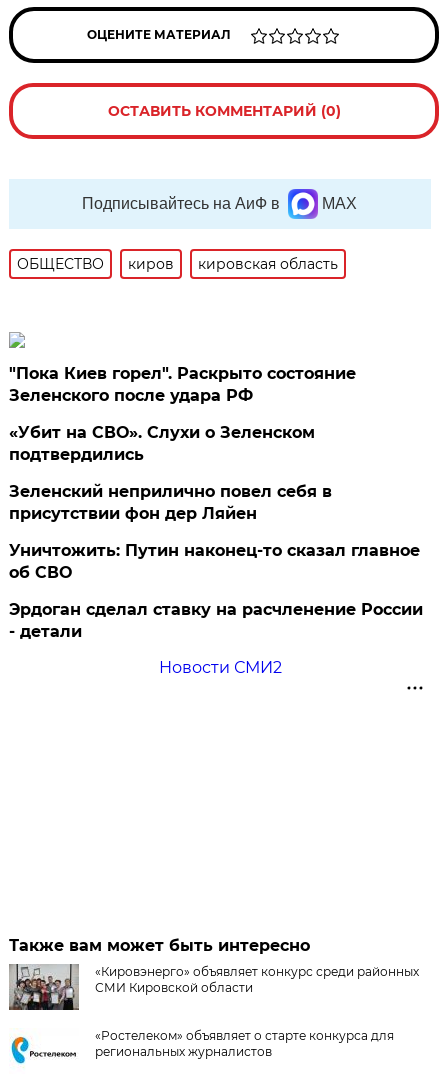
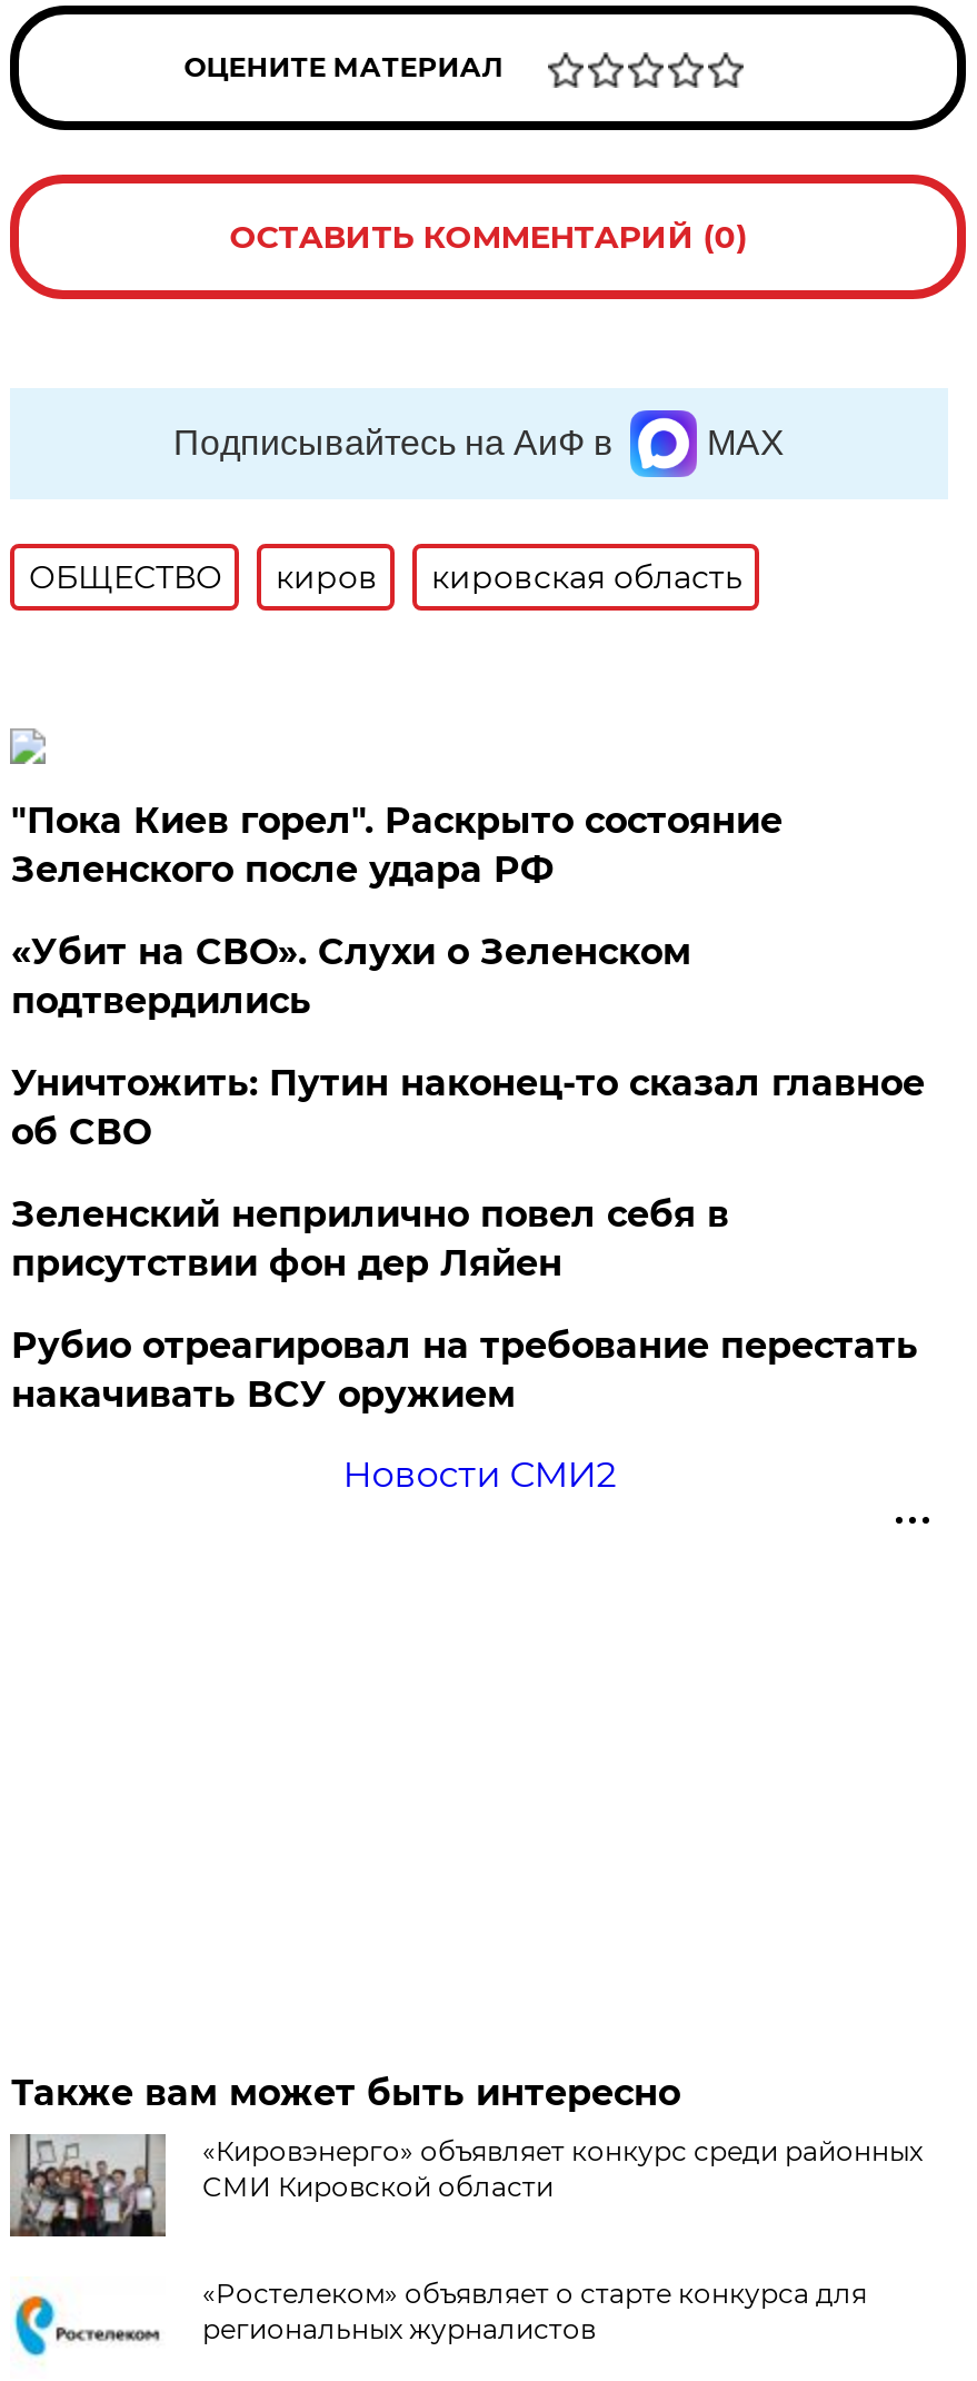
moved down: Зеленский неприлично повел cебя в | присутствии фон дер Ляйен

moved up: Уничтожить: Путин наконец-то сказал главное | об СВО

- Эрдоган сделал ставку на расчленение России
- - детали
+ Рубио отреагировал на требование перестать
+ накачивать ВСУ оружием
